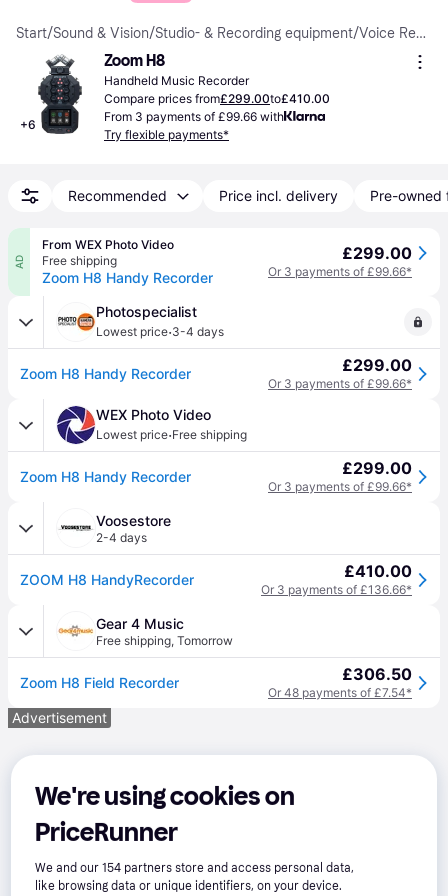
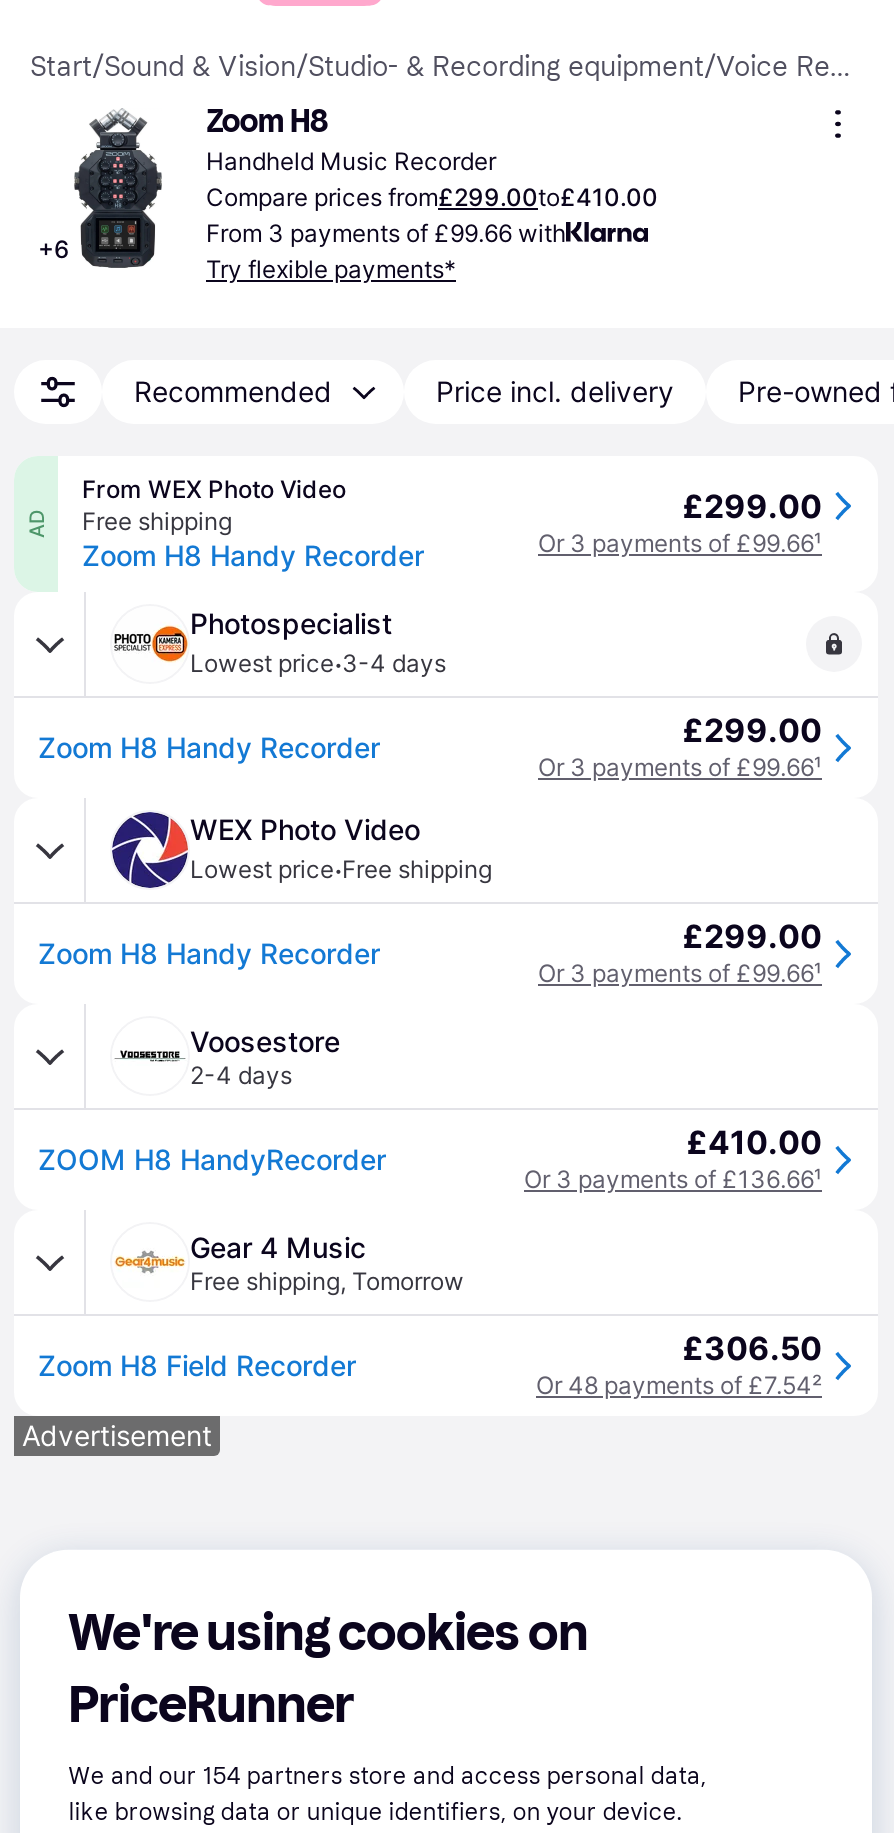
- Or 3 payments of £99.66*
+ Or 3 payments of £99.66¹

- Or 3 payments of £99.66*
+ Or 3 payments of £99.66¹

- Or 3 payments of £99.66*
+ Or 3 payments of £99.66¹

- Or 3 payments of £136.66*
+ Or 3 payments of £136.66¹

- Or 48 payments of £7.54*
+ Or 48 payments of £7.54²
